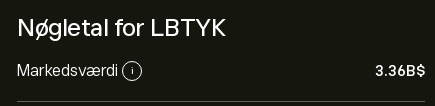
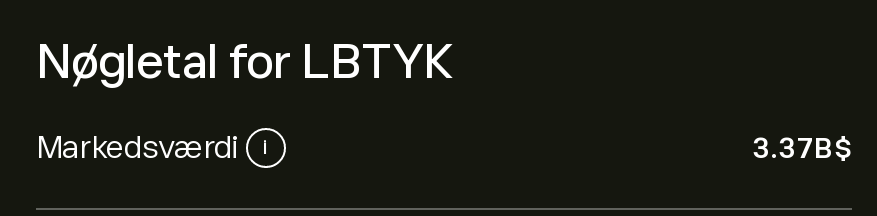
- 3.36B$
+ 3.37B$
